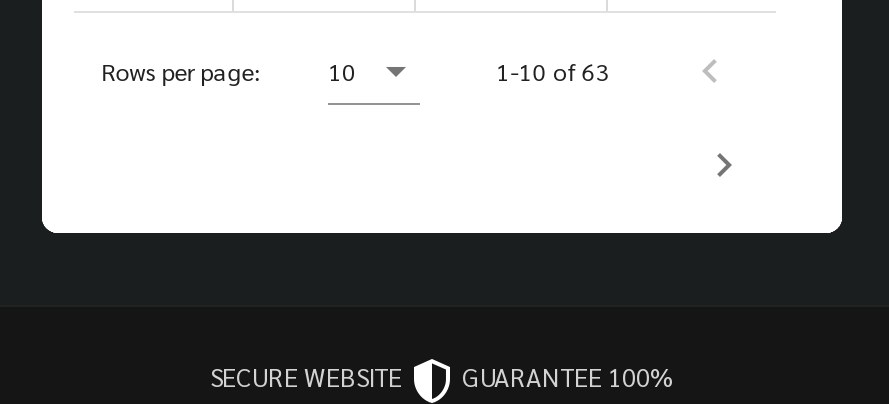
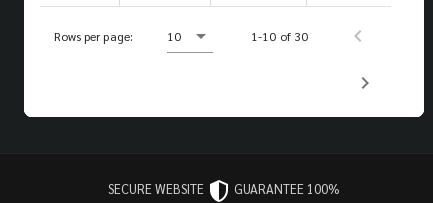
- 1-10 of 63
+ 1-10 of 30
